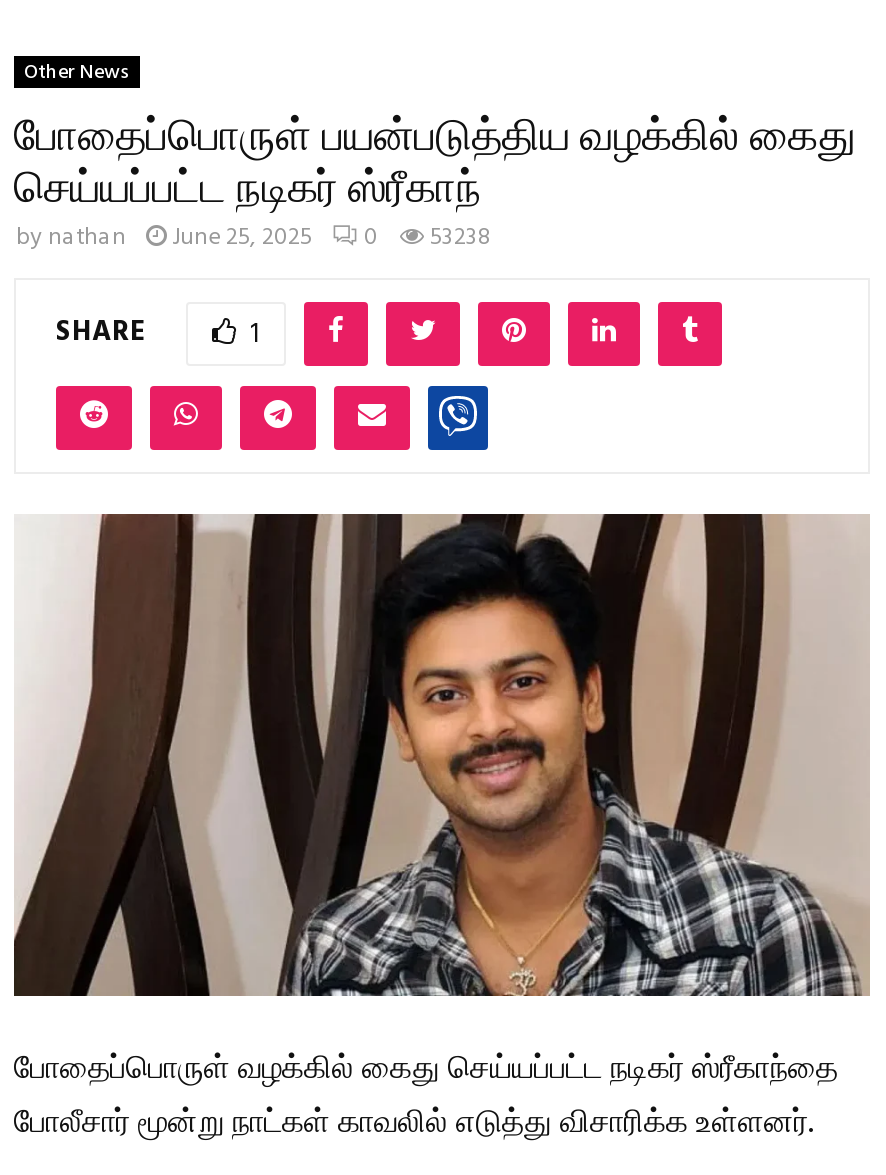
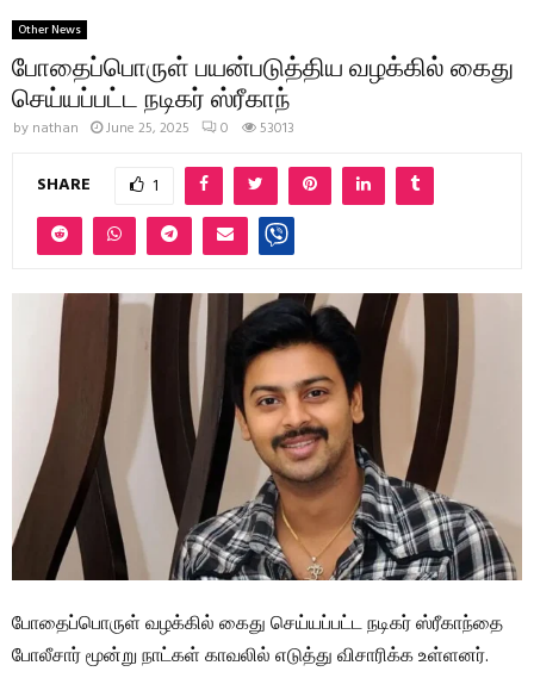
- by nathan June 25, 2025 0 53238
+ by nathan June 25, 2025 0 53013
